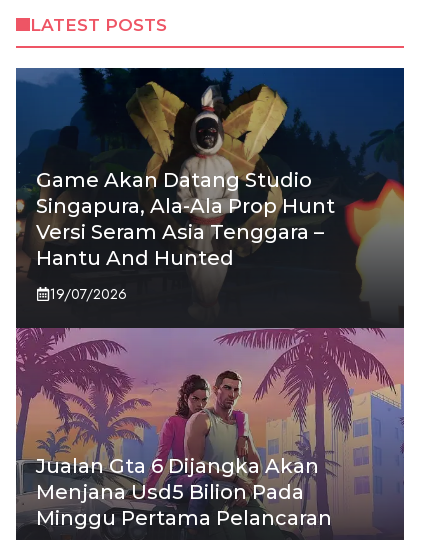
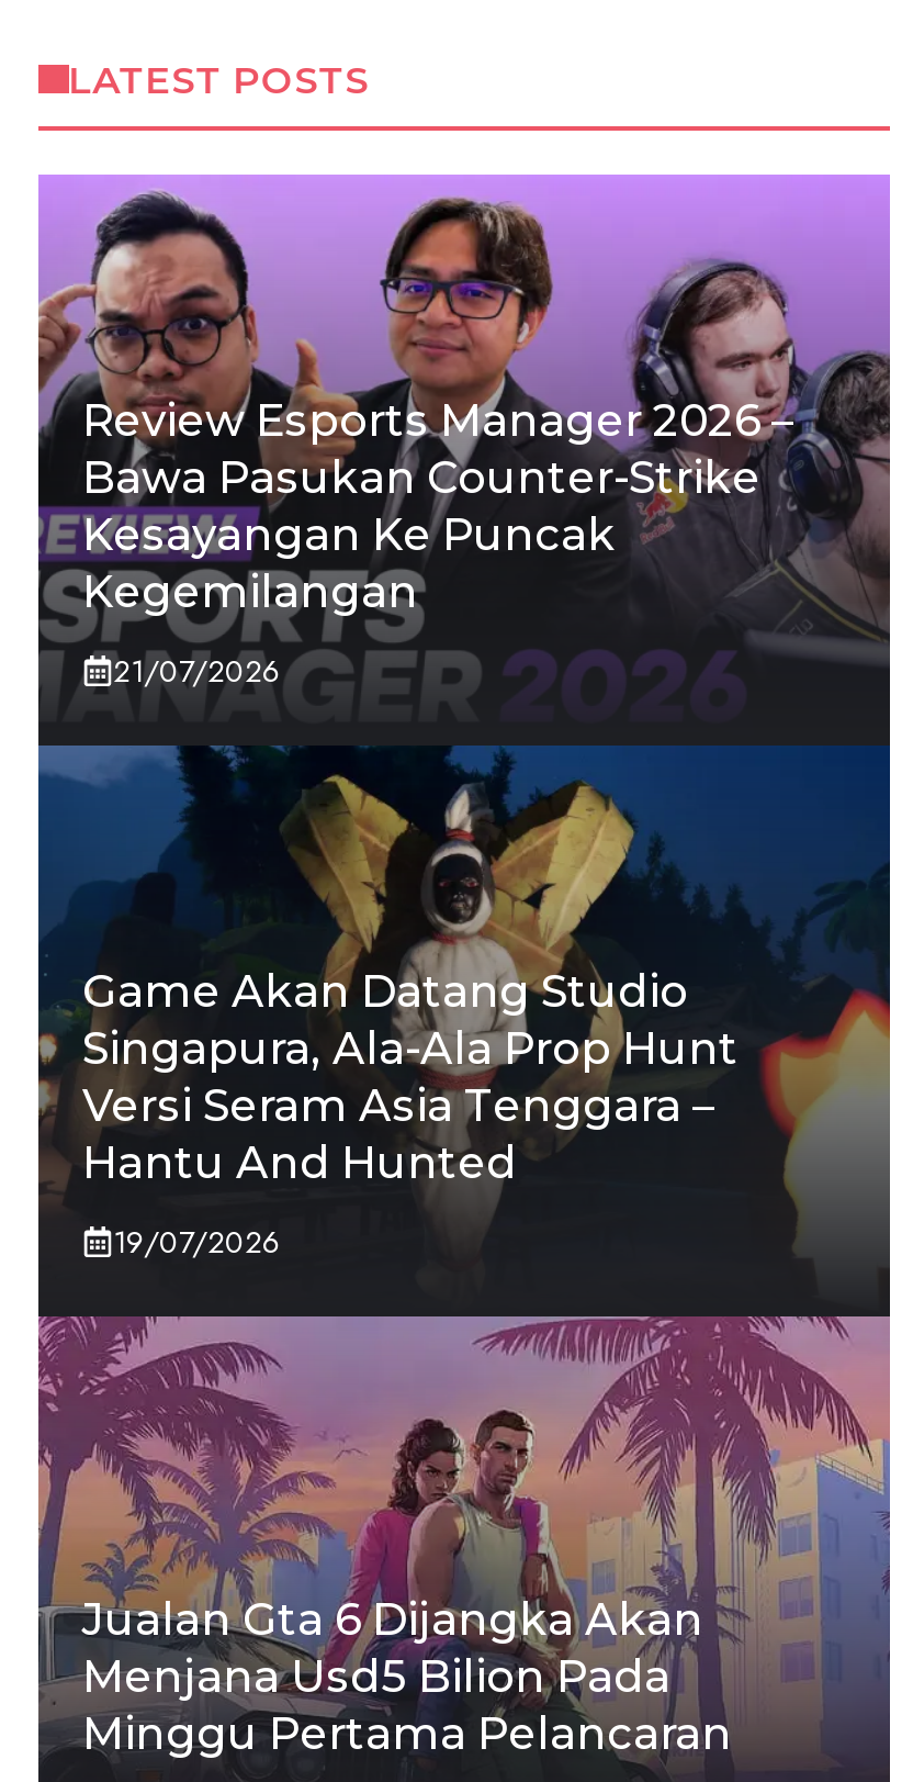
+ [image]
+ Review Esports Manager 2026 –
+ Bawa Pasukan Counter-Strike
+ Kesayangan Ke Puncak
+ Kegemilangan
+ 21/07/2026
